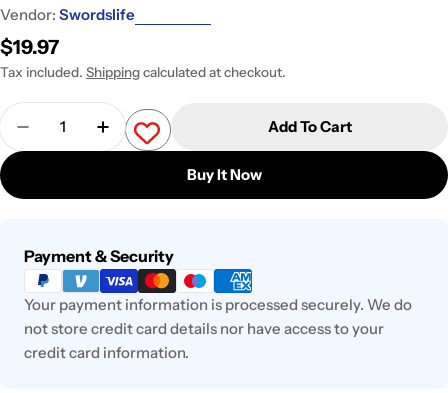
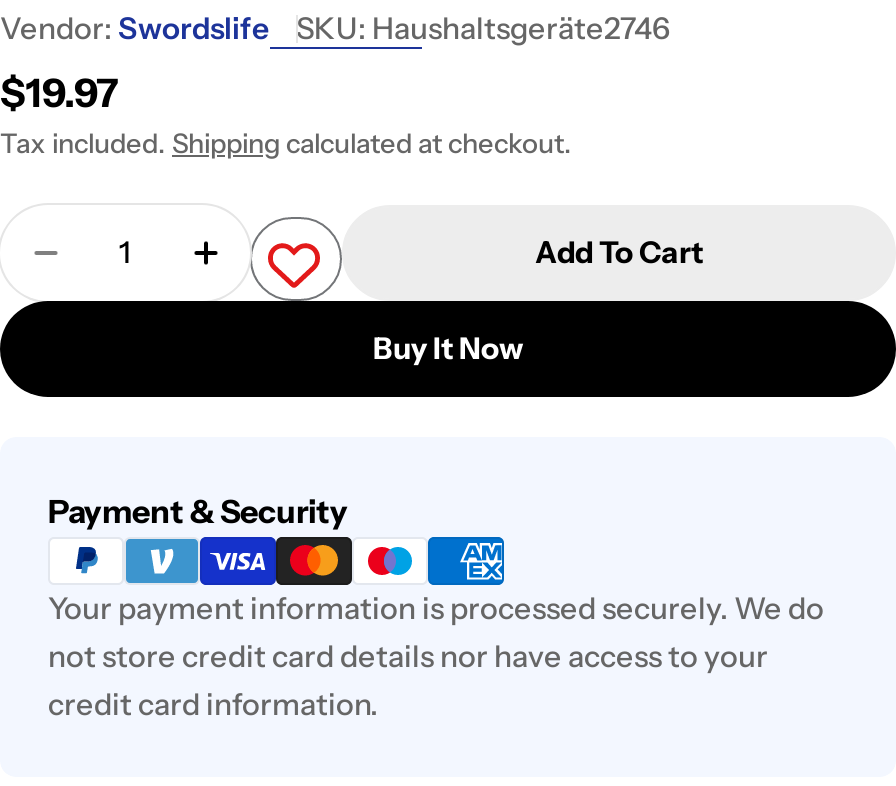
+ SKU: Haushaltsgeräte2746
